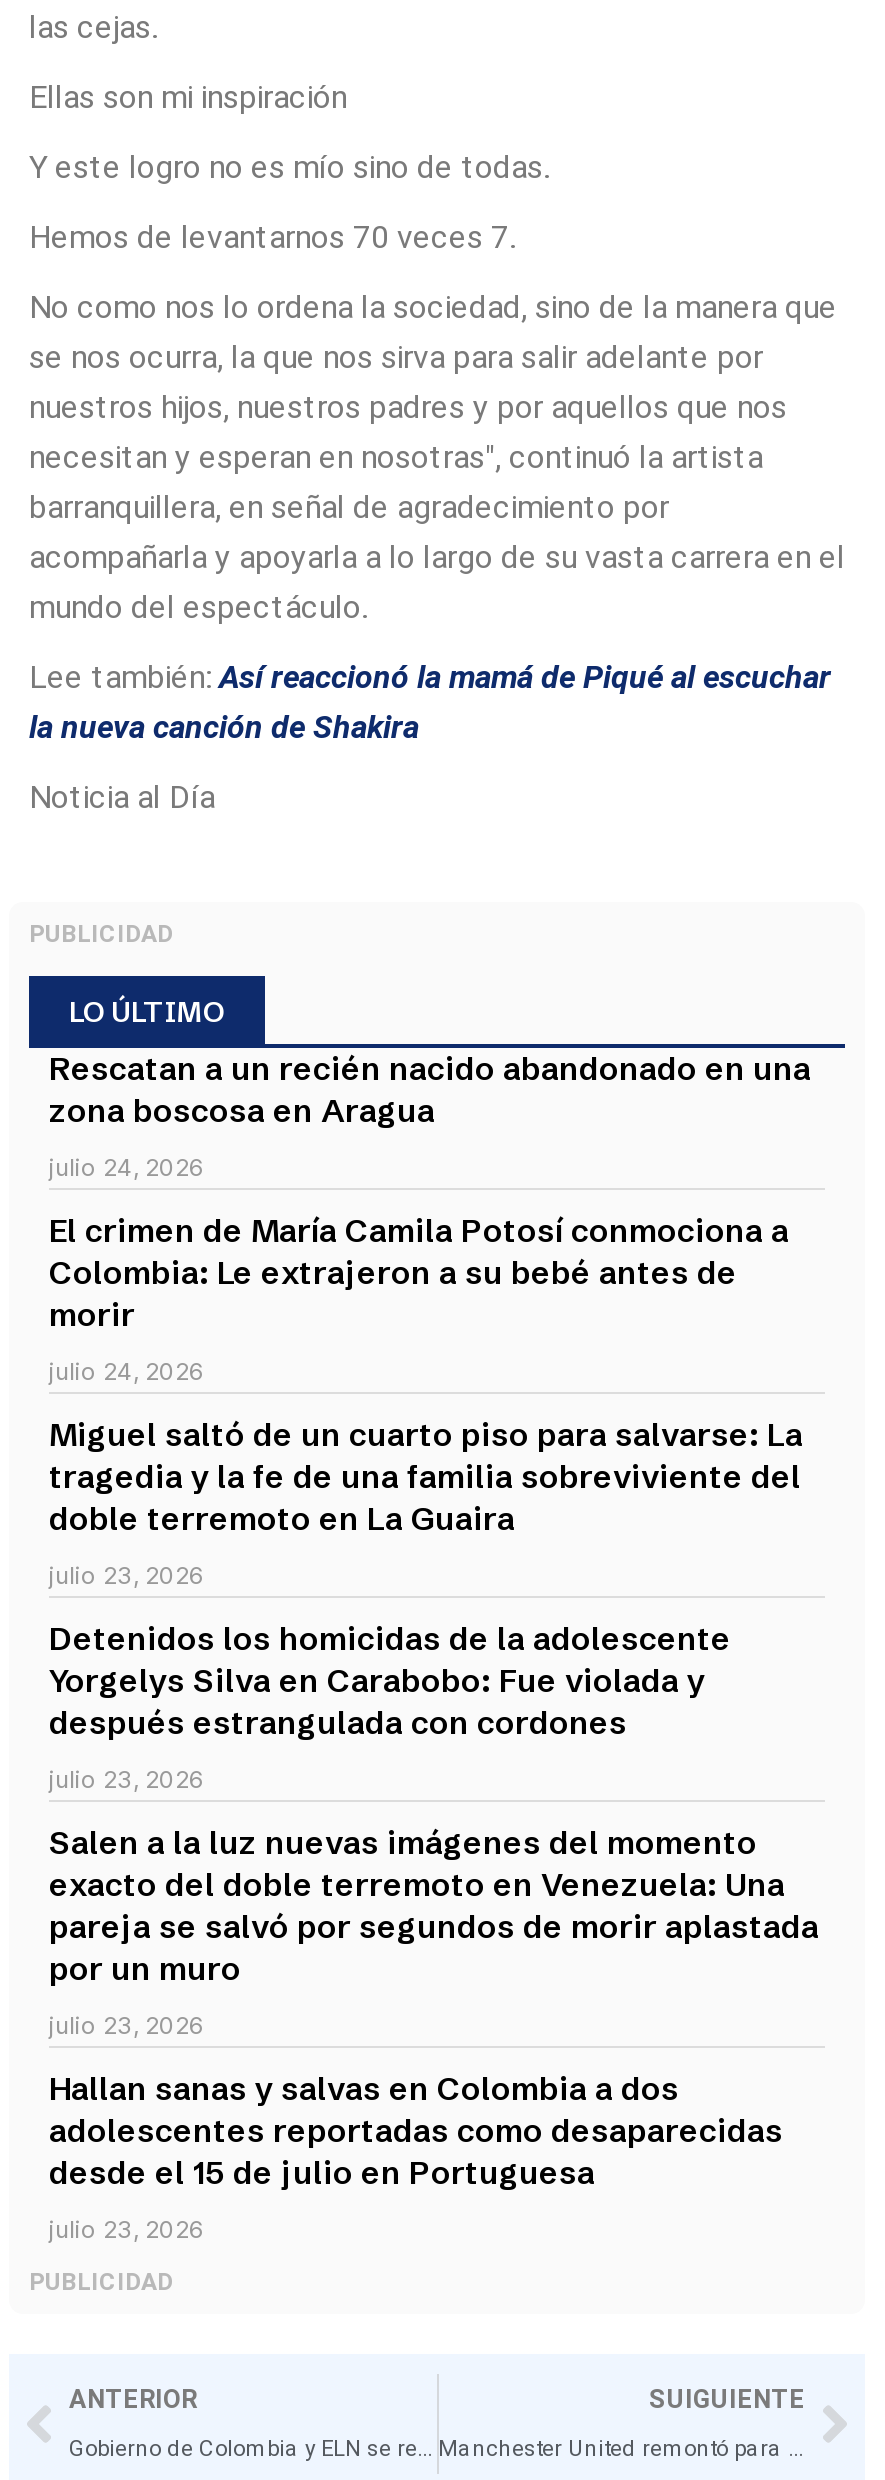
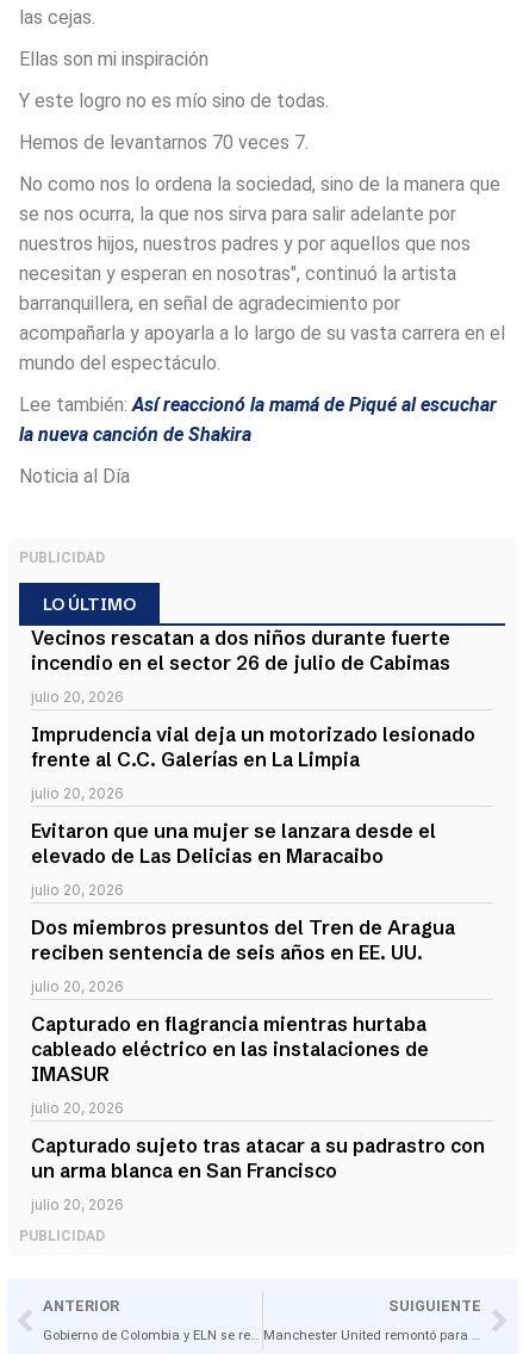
- Rescatan a un recién nacido abandonado en una
- zona boscosa en Aragua
+ Vecinos rescatan a dos niños durante fuerte
+ incendio en el sector 26 de julio de Cabimas

- julio 24, 2026
+ julio 20, 2026

- El crimen de María Camila Potosí conmociona a
- Colombia: Le extrajeron a su bebé antes de
- morir
+ Imprudencia vial deja un motorizado lesionado
+ frente al C.C. Galerías en La Limpia

- julio 24, 2026
+ julio 20, 2026

- Miguel saltó de un cuarto piso para salvarse: La
- tragedia y la fe de una familia sobreviviente del
- doble terremoto en La Guaira
+ Evitaron que una mujer se lanzara desde el
+ elevado de Las Delicias en Maracaibo

- julio 23, 2026
+ julio 20, 2026

- Detenidos los homicidas de la adolescente
- Yorgelys Silva en Carabobo: Fue violada y
- después estrangulada con cordones
+ Dos miembros presuntos del Tren de Aragua
+ reciben sentencia de seis años en EE. UU.

- julio 23, 2026
+ julio 20, 2026

- Salen a la luz nuevas imágenes del momento
- exacto del doble terremoto en Venezuela: Una
- pareja se salvó por segundos de morir aplastada
- por un muro
+ Capturado en flagrancia mientras hurtaba
+ cableado eléctrico en las instalaciones de
+ IMASUR

- julio 23, 2026
+ julio 20, 2026

- Hallan sanas y salvas en Colombia a dos
- adolescentes reportadas como desaparecidas
- desde el 15 de julio en Portuguesa
+ Capturado sujeto tras atacar a su padrastro con
+ un arma blanca en San Francisco

- julio 23, 2026
+ julio 20, 2026
